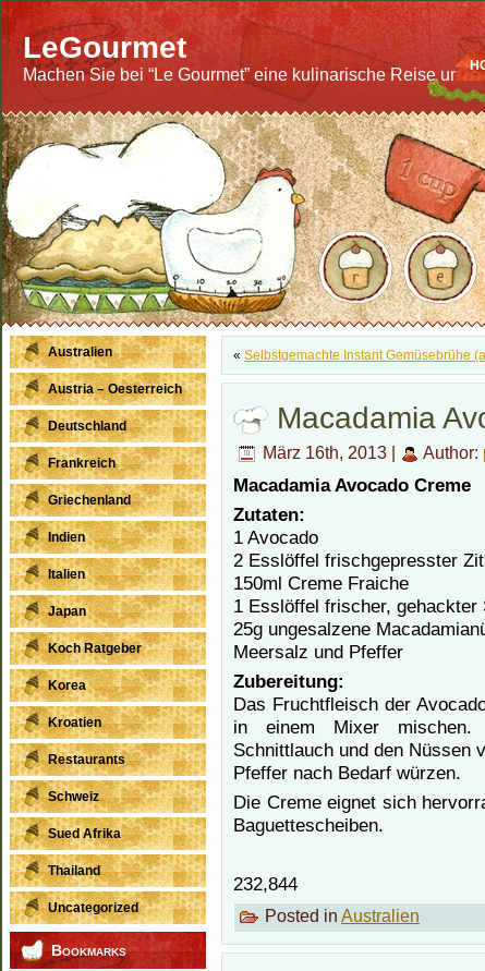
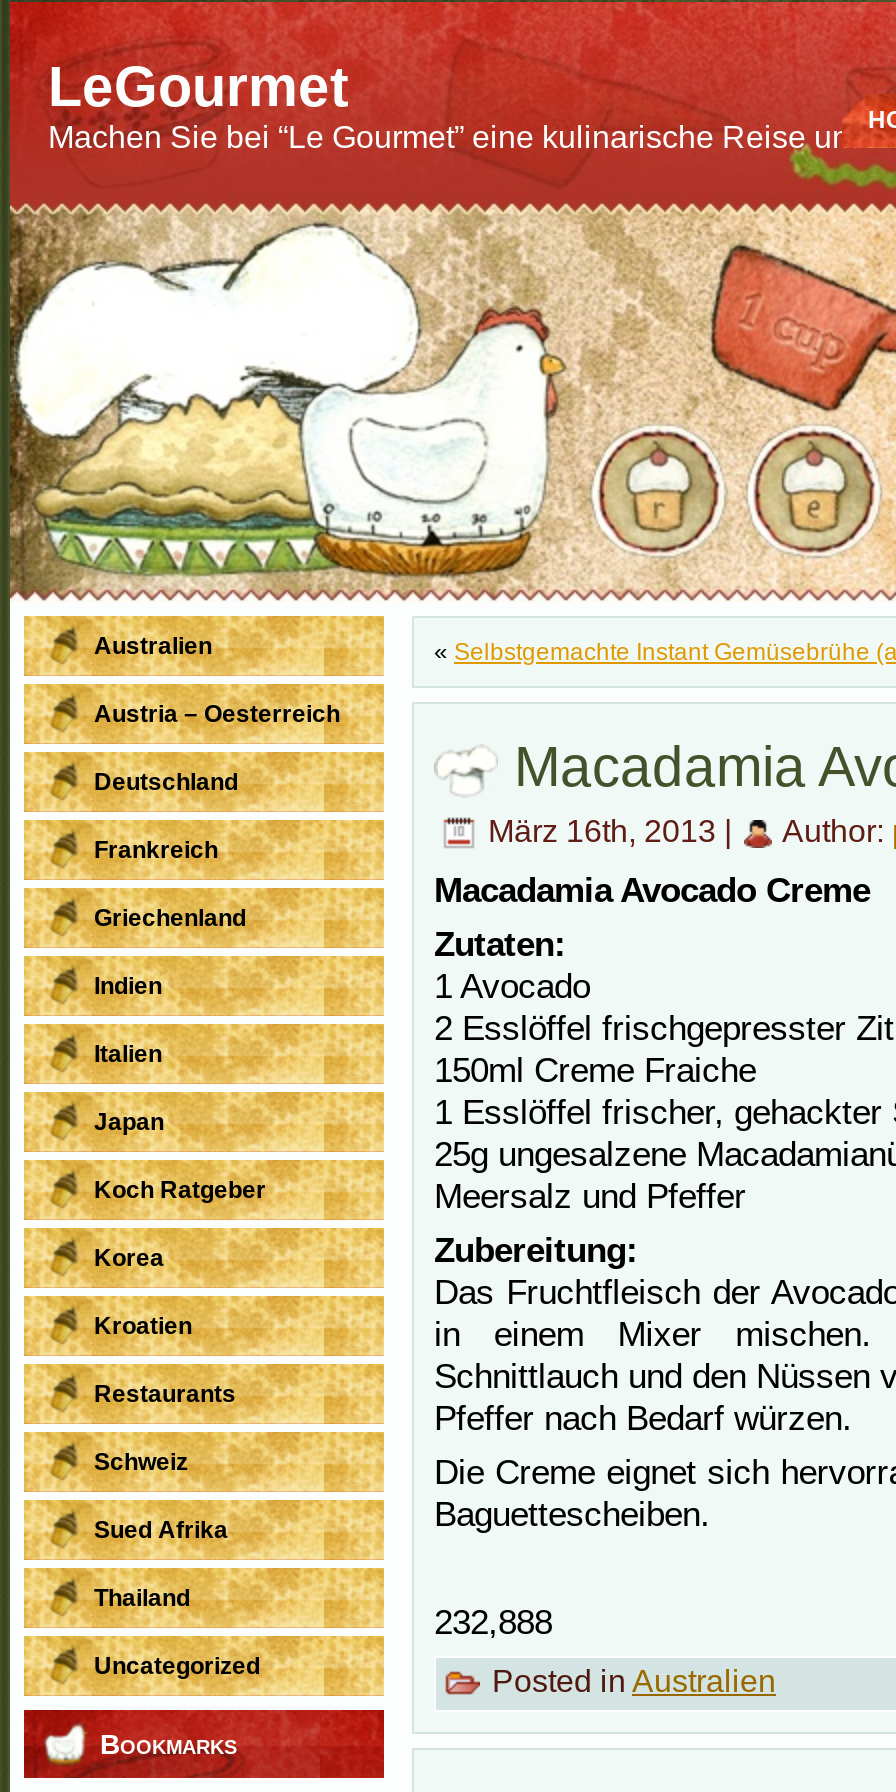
- 232,844
+ 232,888
